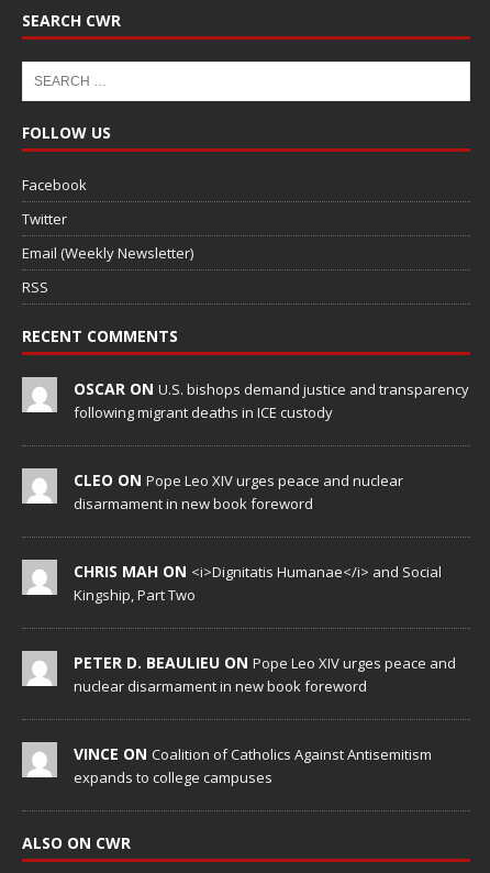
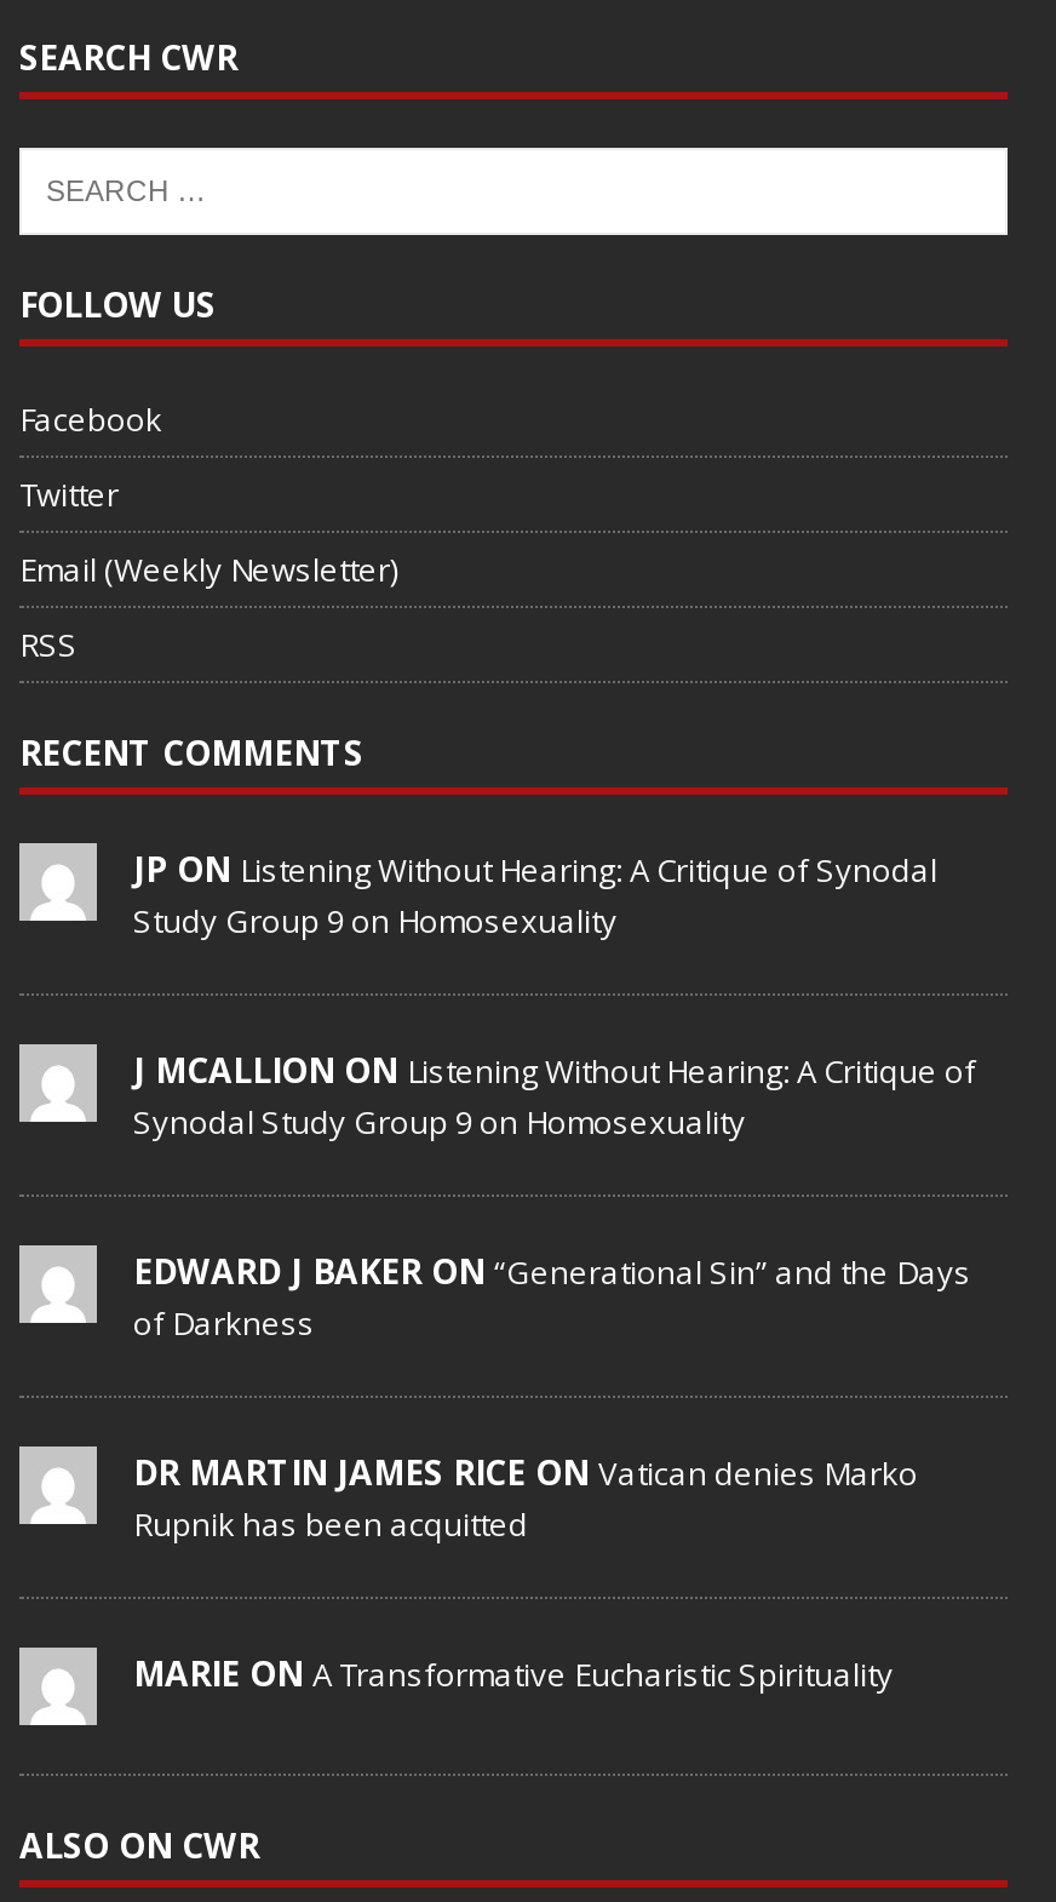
- OSCAR ON U.S. bishops demand justice and transparency
- following migrant deaths in ICE custody
+ JP ON Listening Without Hearing: A Critique of Synodal
+ Study Group 9 on Homosexuality

- CLEO ON Pope Leo XIV urges peace and nuclear
- disarmament in new book foreword
+ J MCALLION ON Listening Without Hearing: A Critique of
+ Synodal Study Group 9 on Homosexuality

- CHRIS MAH ON <i>Dignitatis Humanae</i> and Social
- Kingship, Part Two
+ EDWARD J BAKER ON “Generational Sin” and the Days
+ of Darkness

- PETER D. BEAULIEU ON Pope Leo XIV urges peace and
- nuclear disarmament in new book foreword
+ DR MARTIN JAMES RICE ON Vatican denies Marko
+ Rupnik has been acquitted

- VINCE ON Coalition of Catholics Against Antisemitism
- expands to college campuses
+ MARIE ON A Transformative Eucharistic Spirituality
